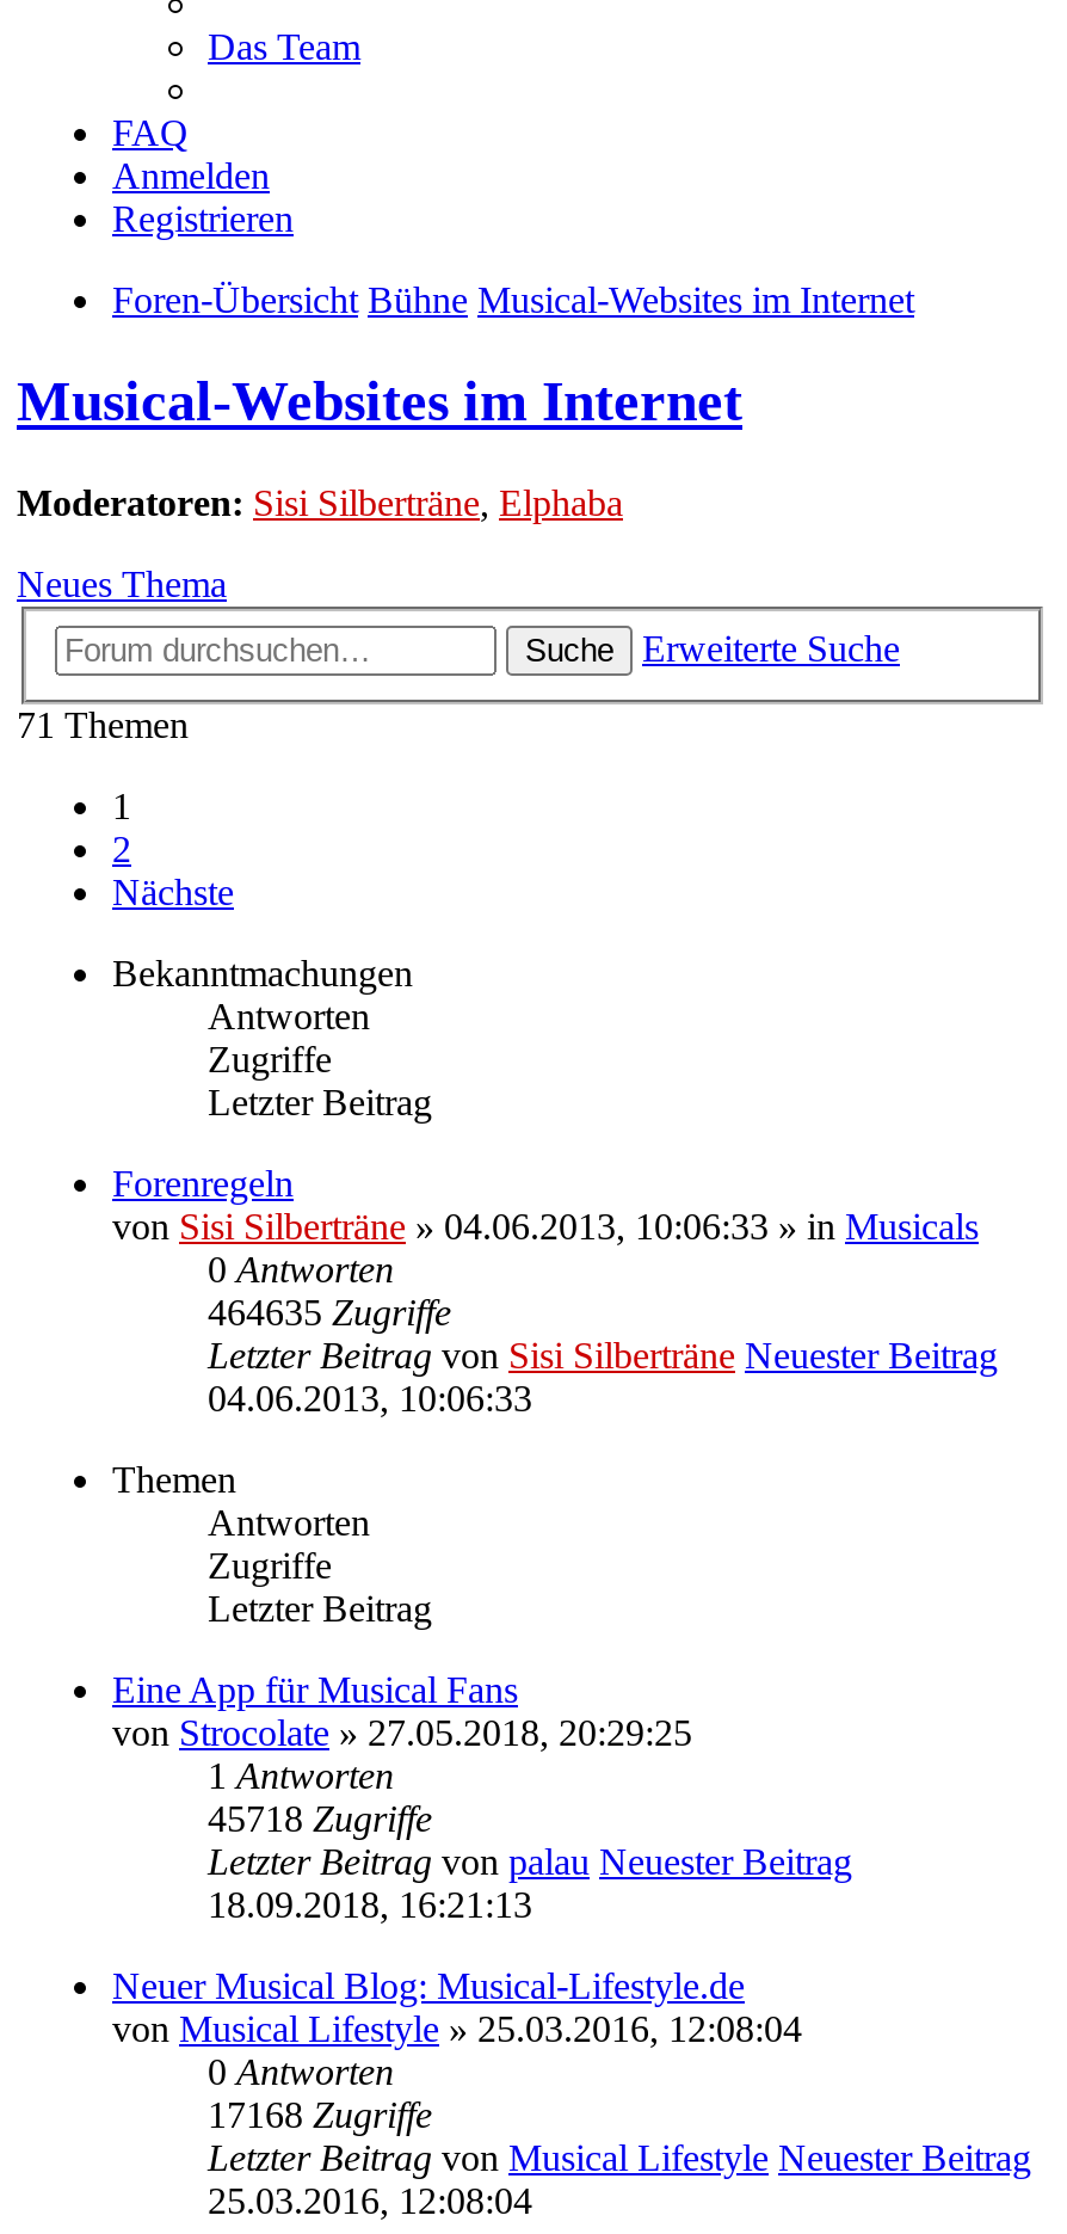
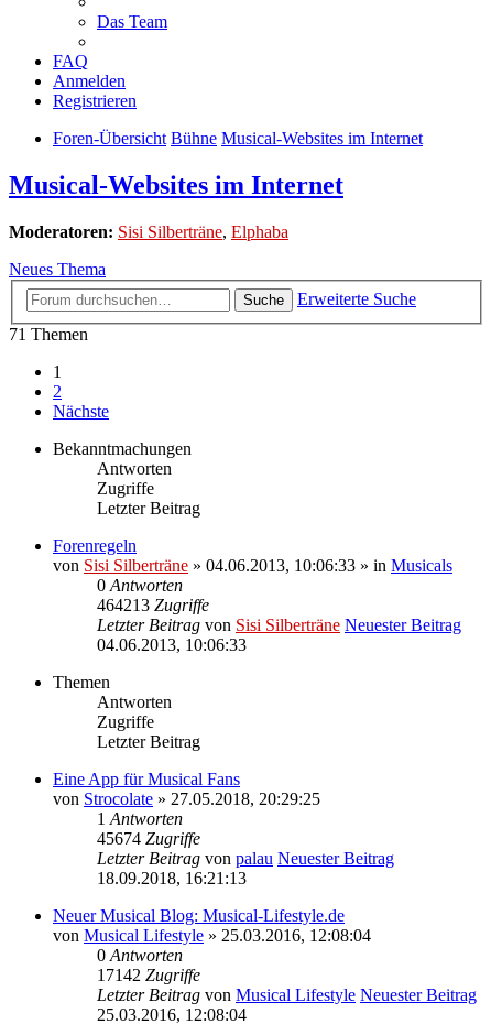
- 464635 Zugriffe
+ 464213 Zugriffe

- 45718 Zugriffe
+ 45674 Zugriffe

- 17168 Zugriffe
+ 17142 Zugriffe
